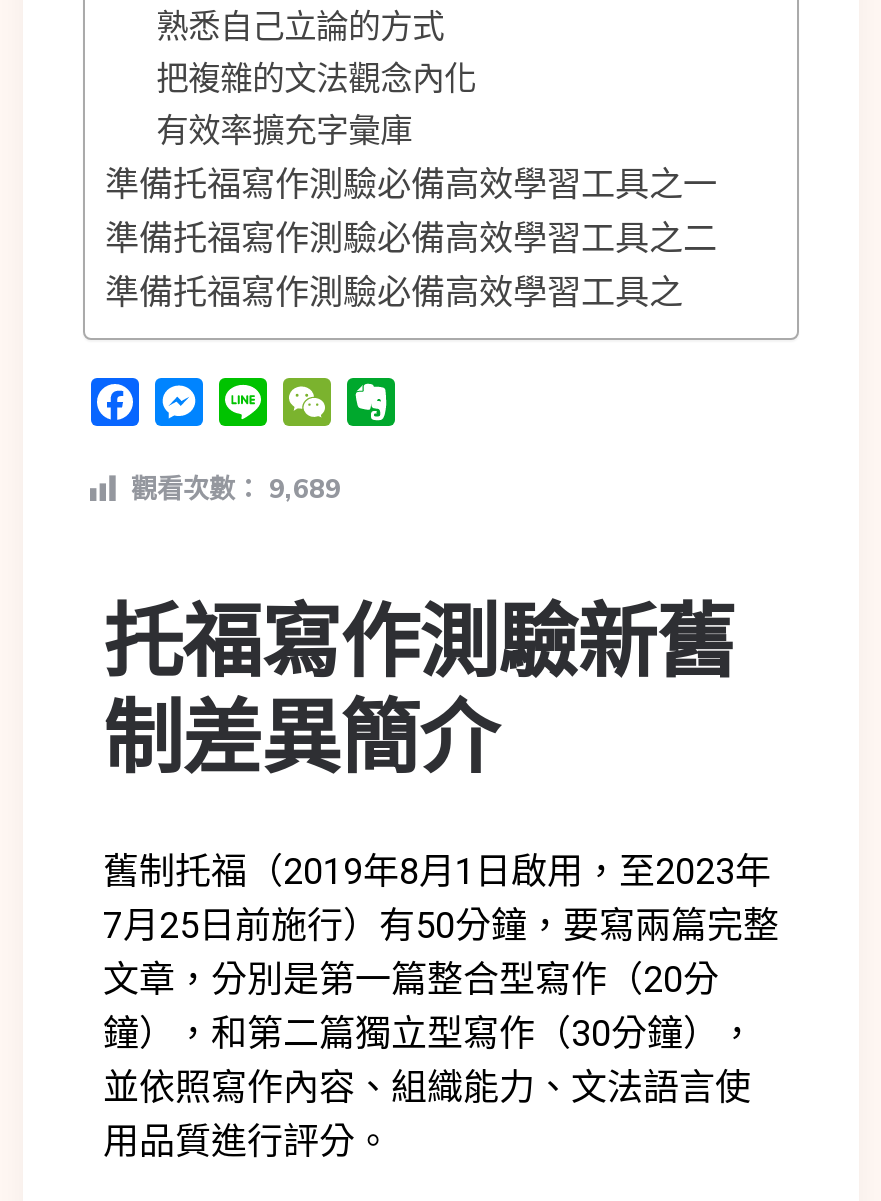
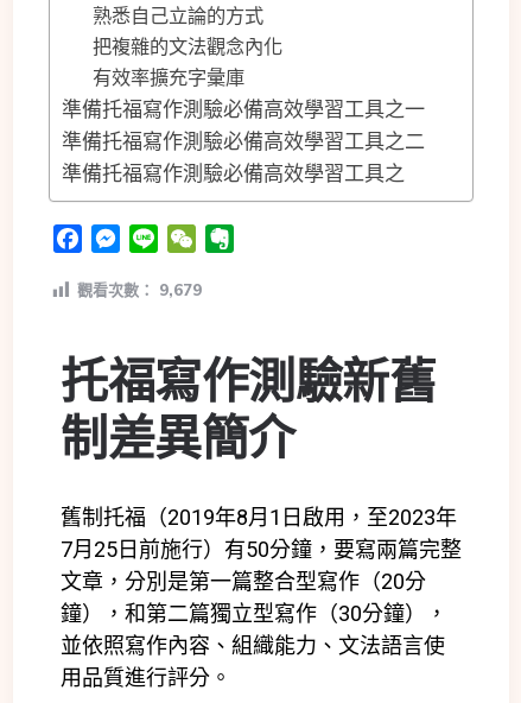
- 觀看次數： 9,689
+ 觀看次數： 9,679
